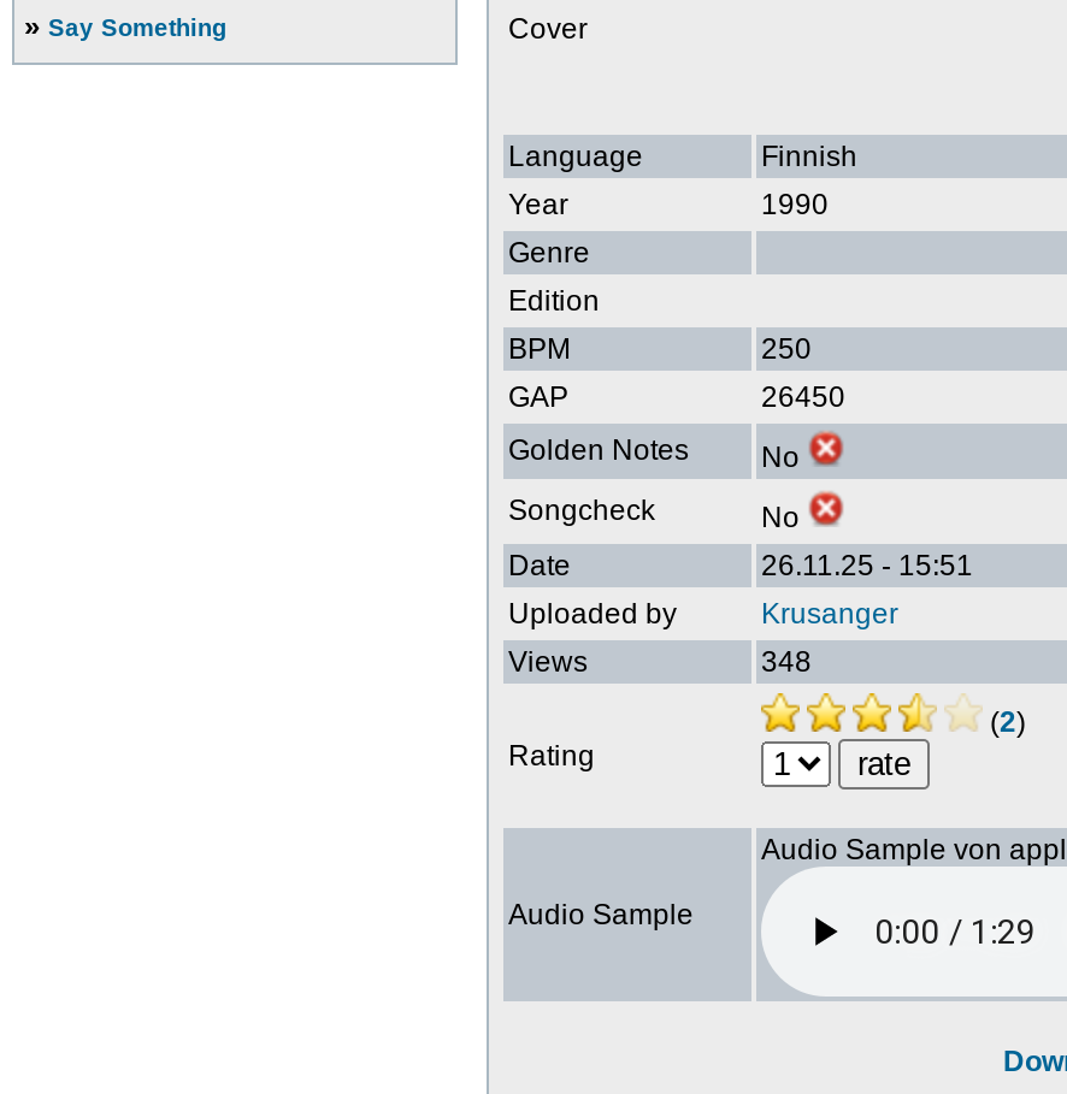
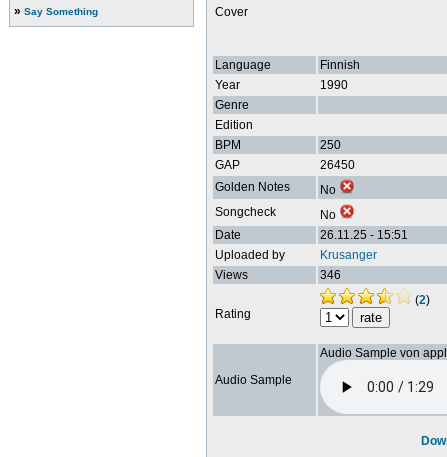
- 348
+ 346
